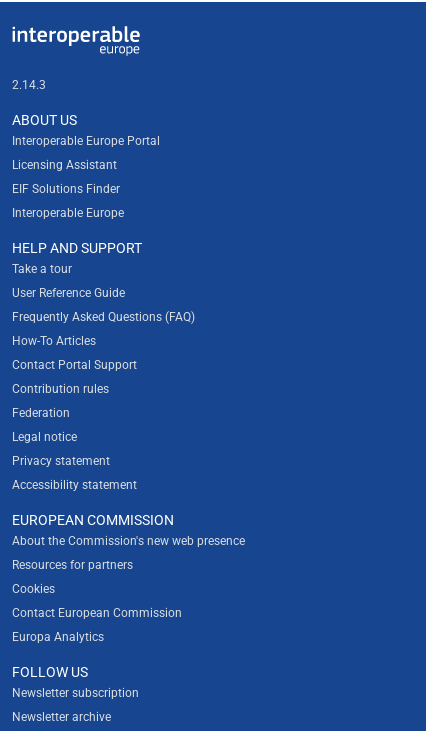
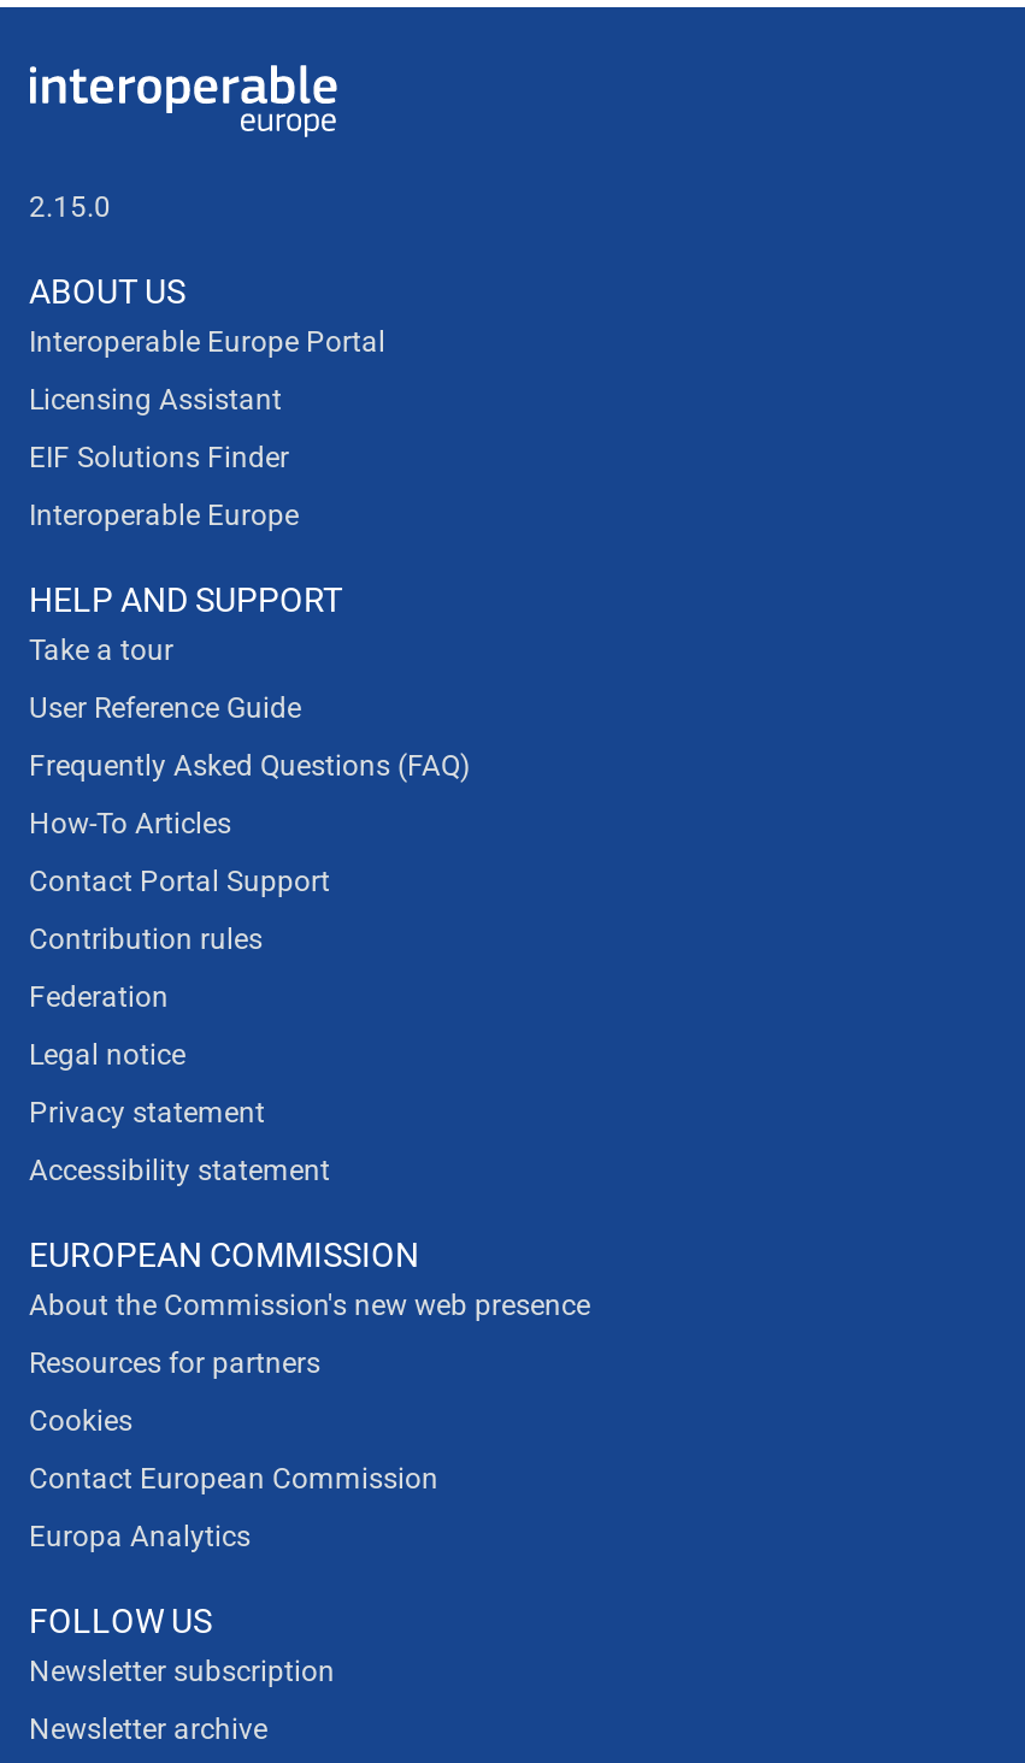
- 2.14.3
+ 2.15.0
